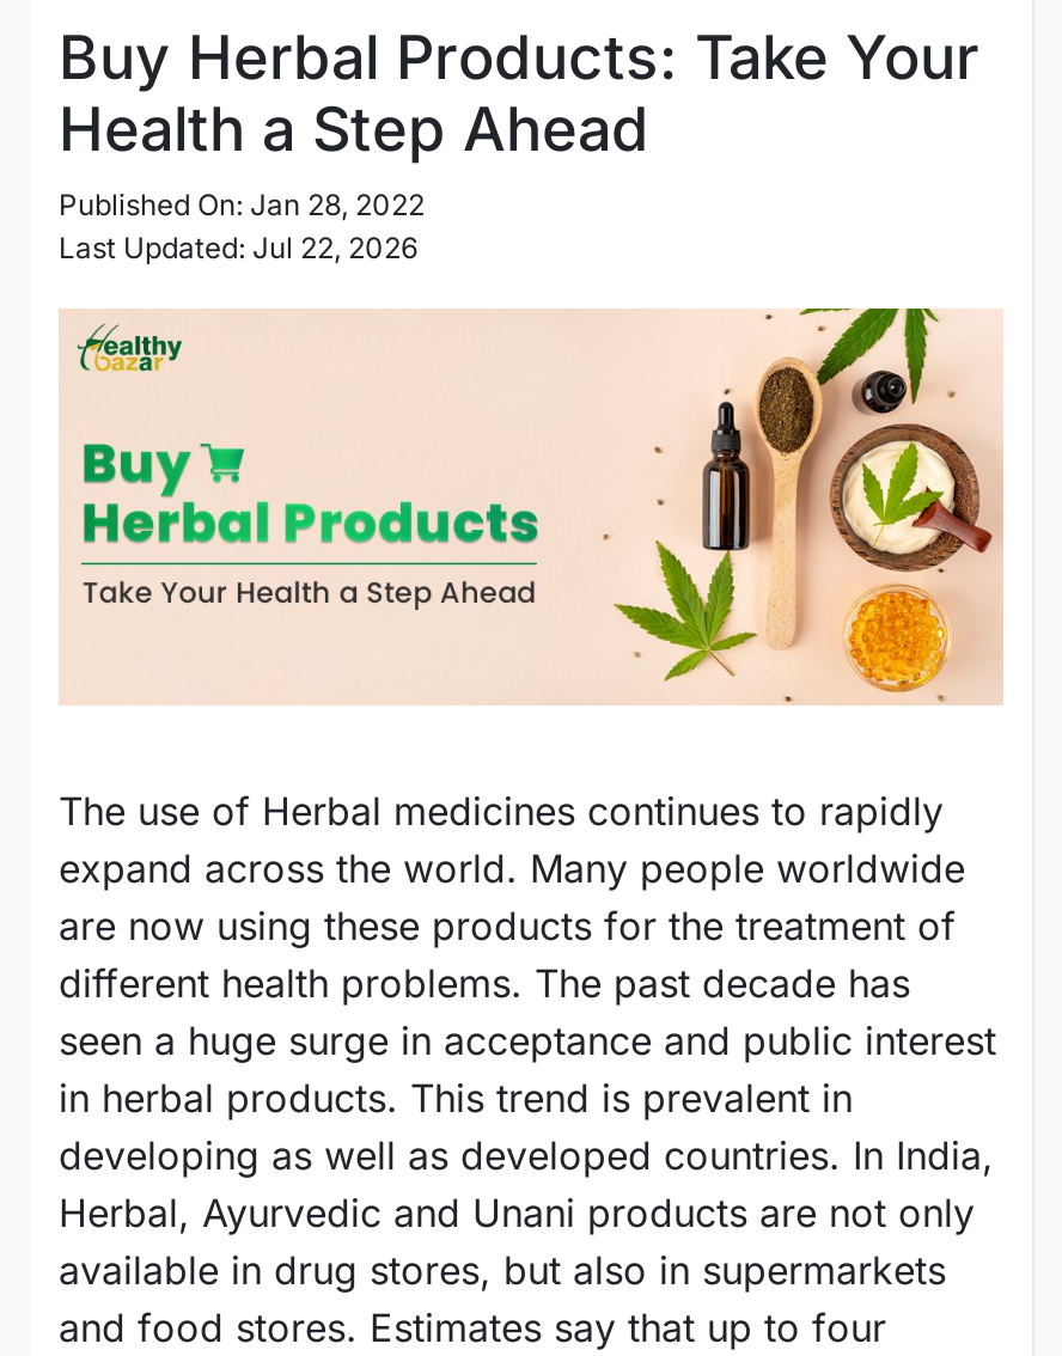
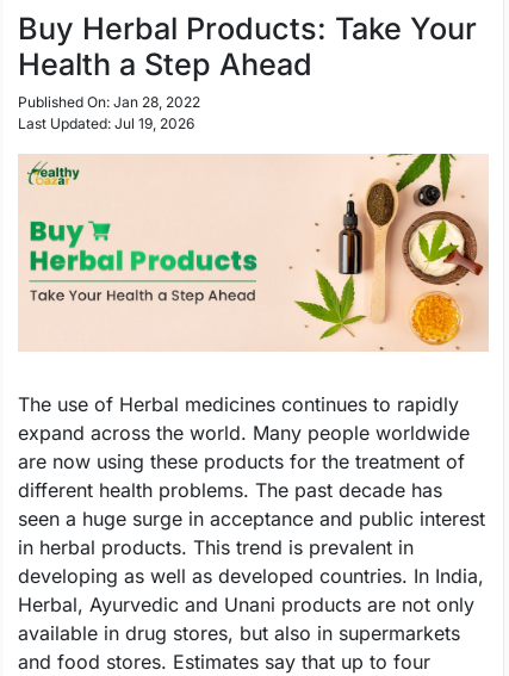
- Last Updated: Jul 22, 2026
+ Last Updated: Jul 19, 2026
